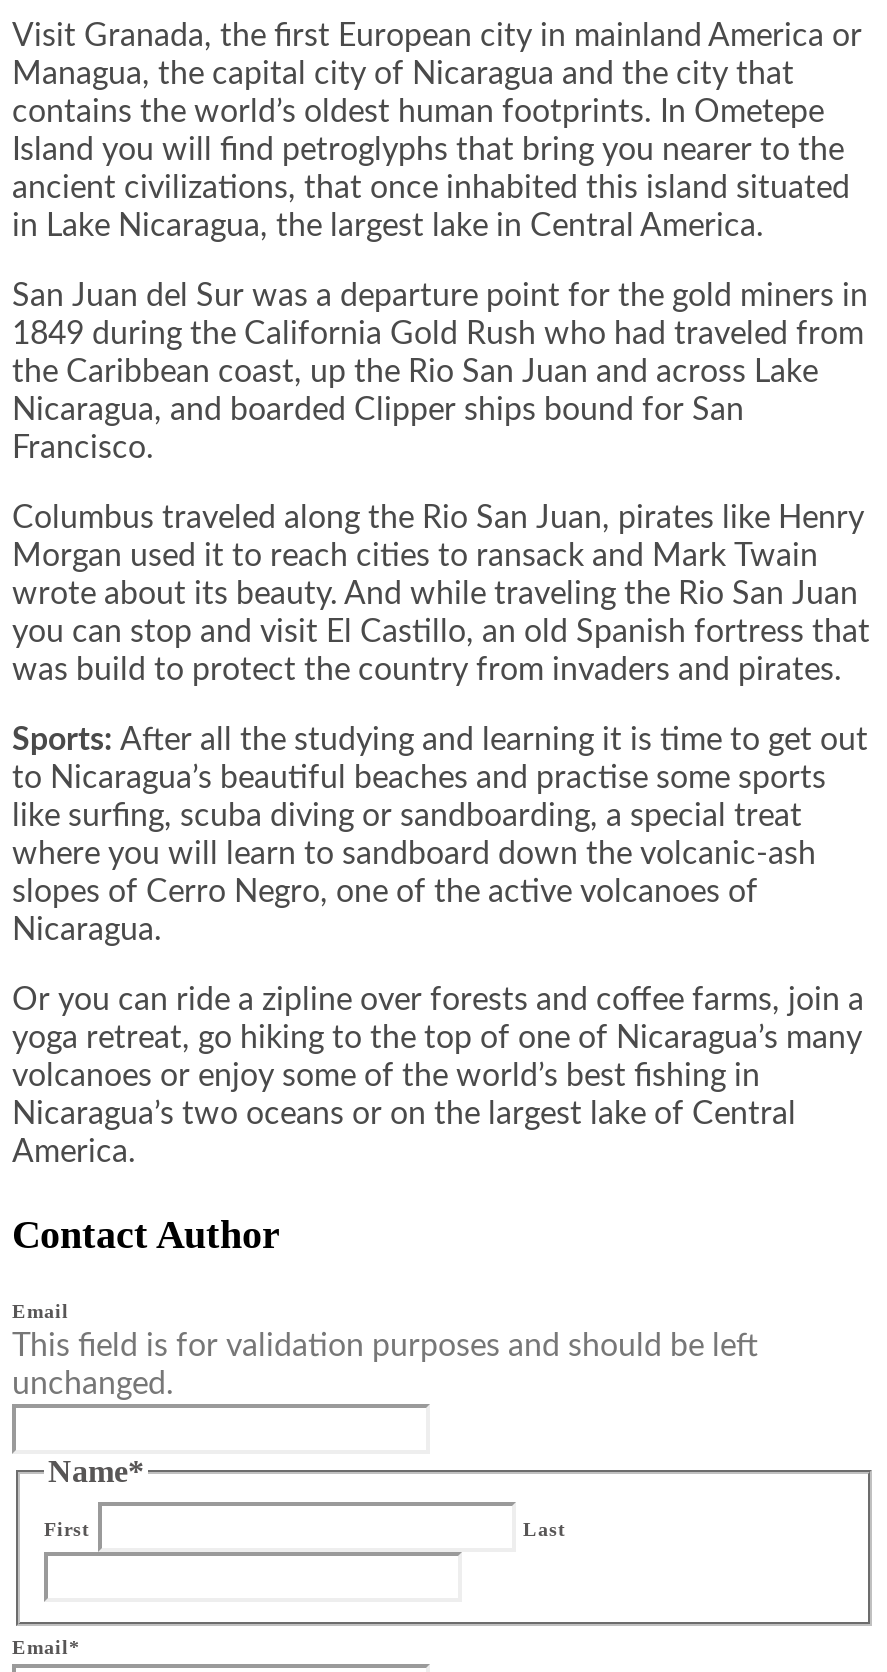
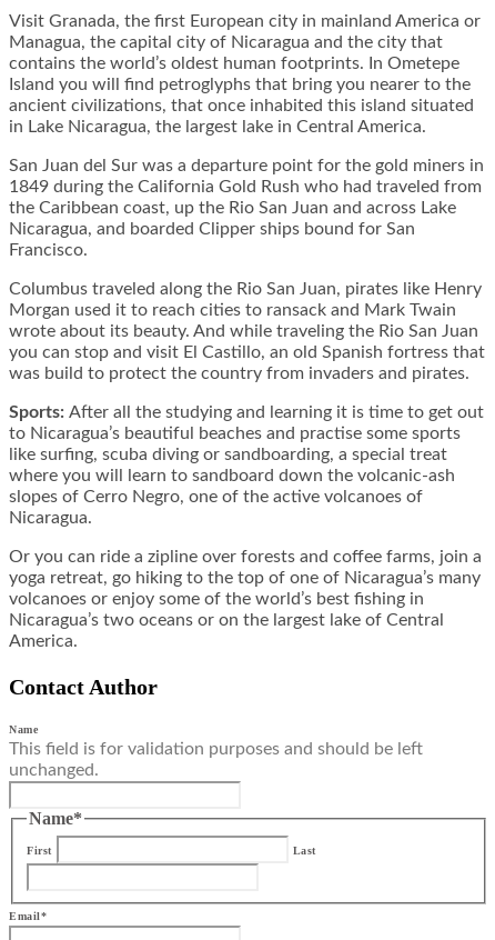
- Email
+ Name
